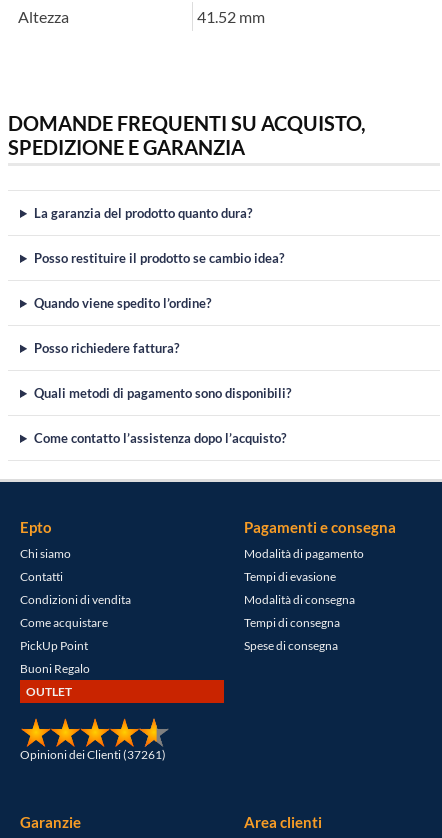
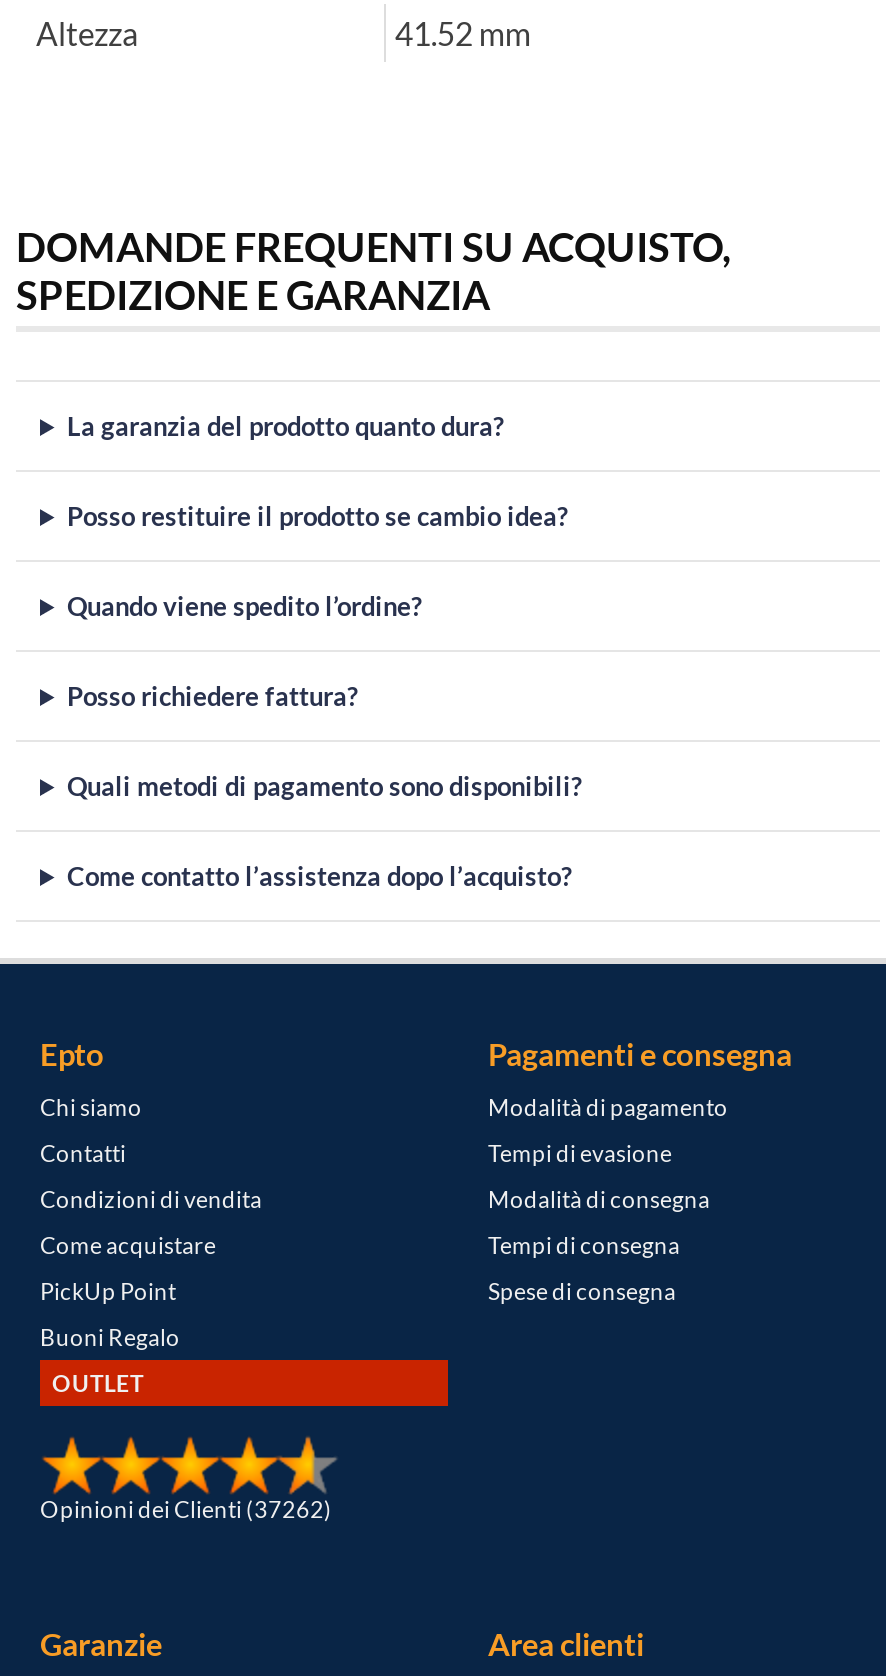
- Opinioni dei Clienti (37261)
+ Opinioni dei Clienti (37262)
